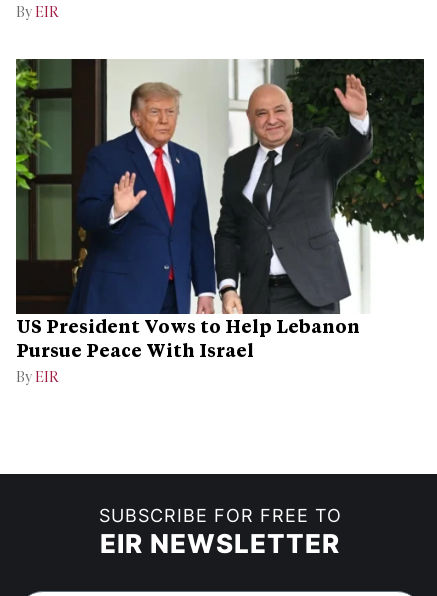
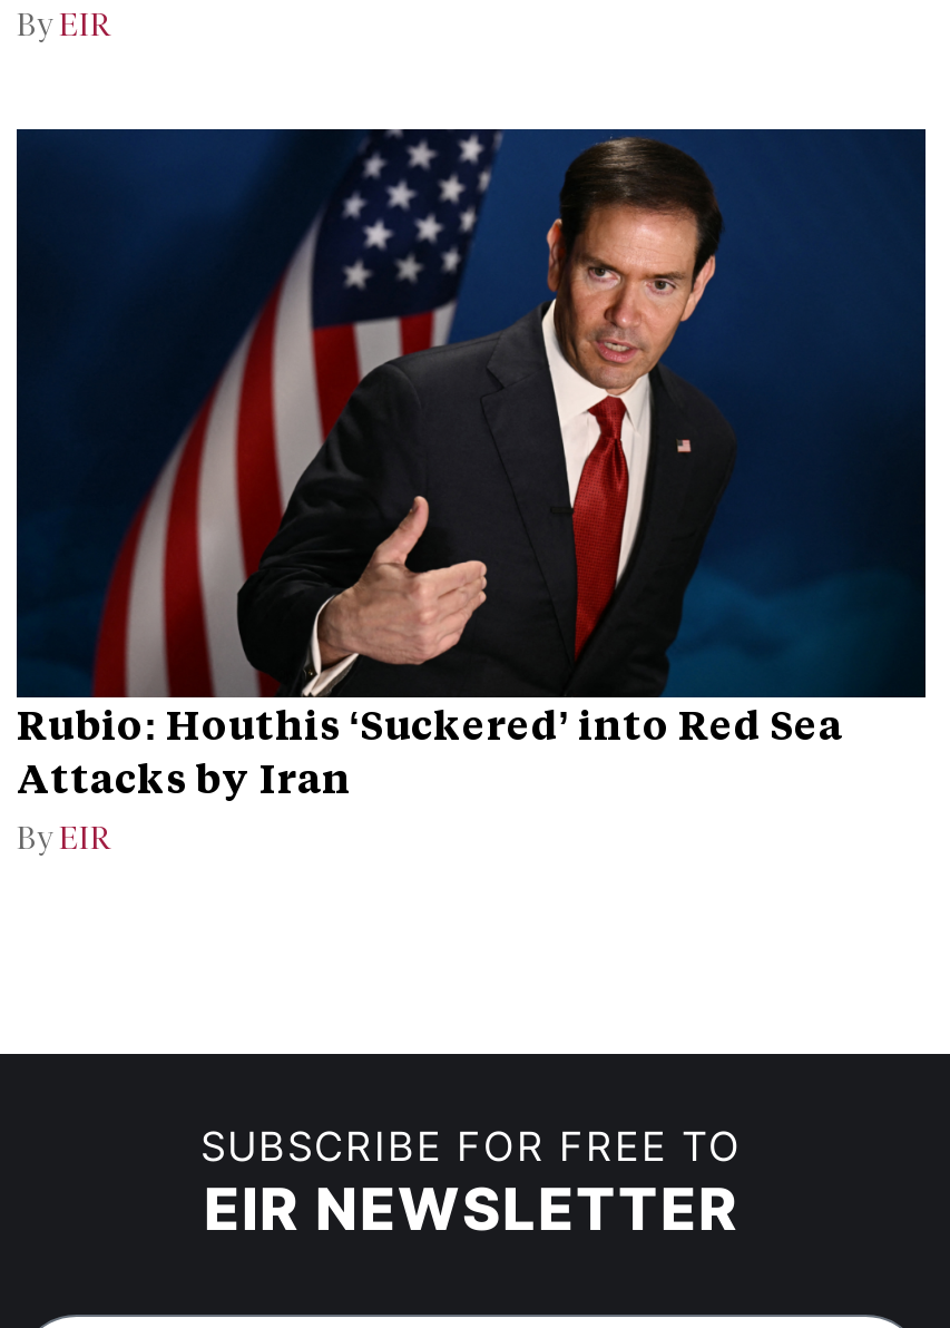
- [image]
- US President Vows to Help Lebanon
- Pursue Peace With Israel
+ [image]
+ Rubio: Houthis ‘Suckered’ into Red Sea
+ Attacks by Iran
